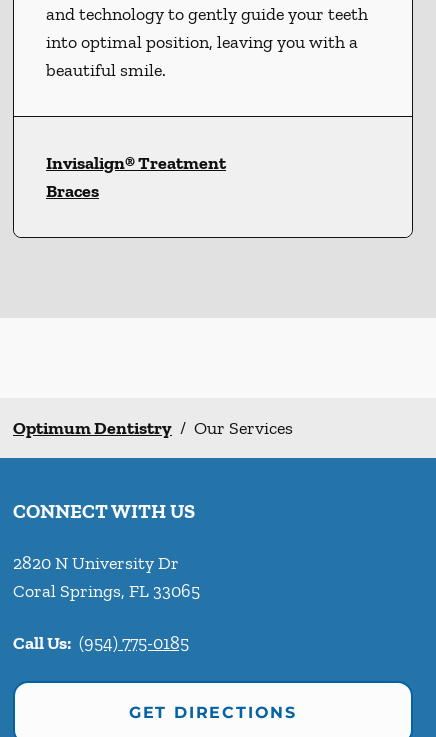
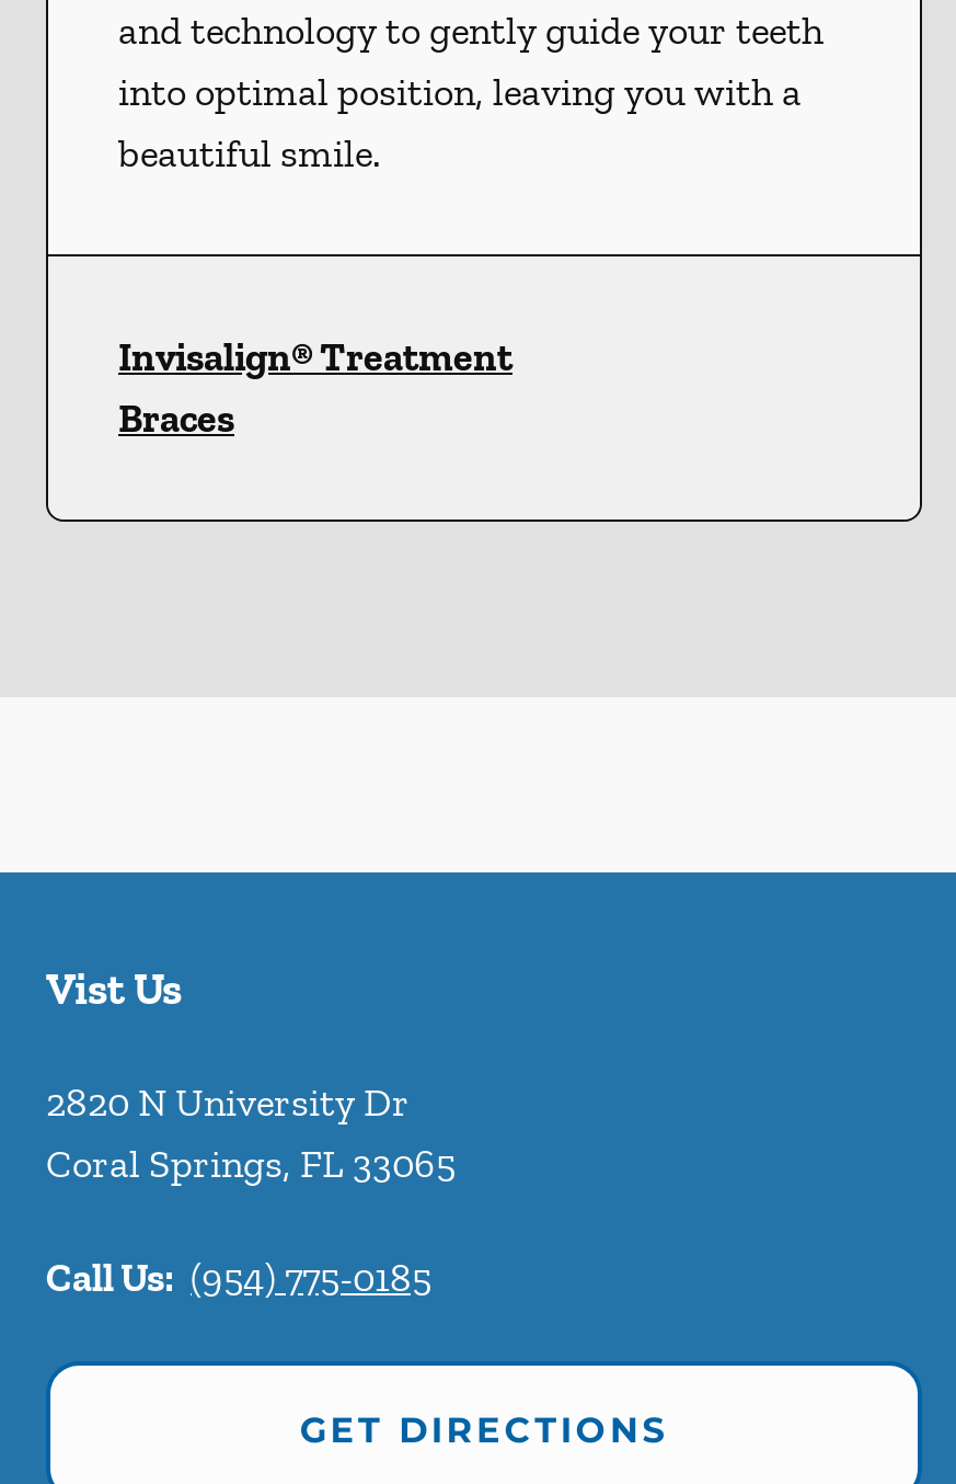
- Optimum Dentistry / Our Services
- CONNECT WITH US
+ Vist Us
